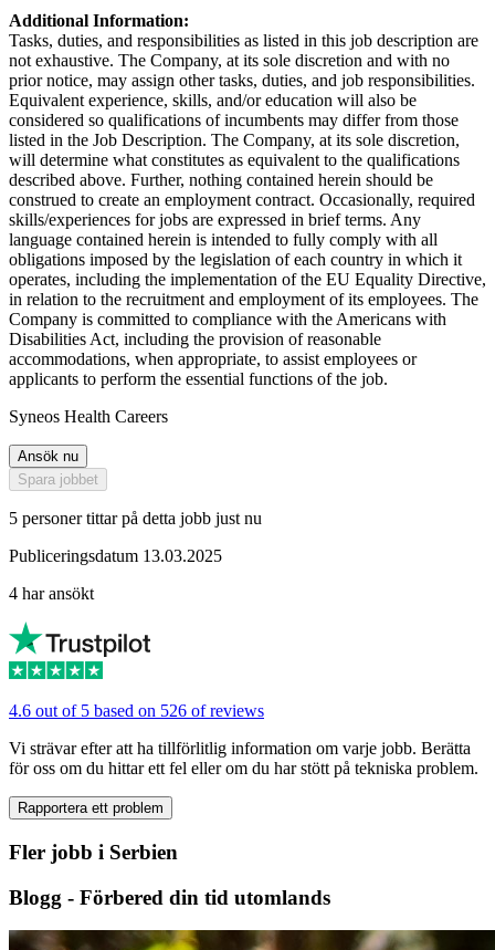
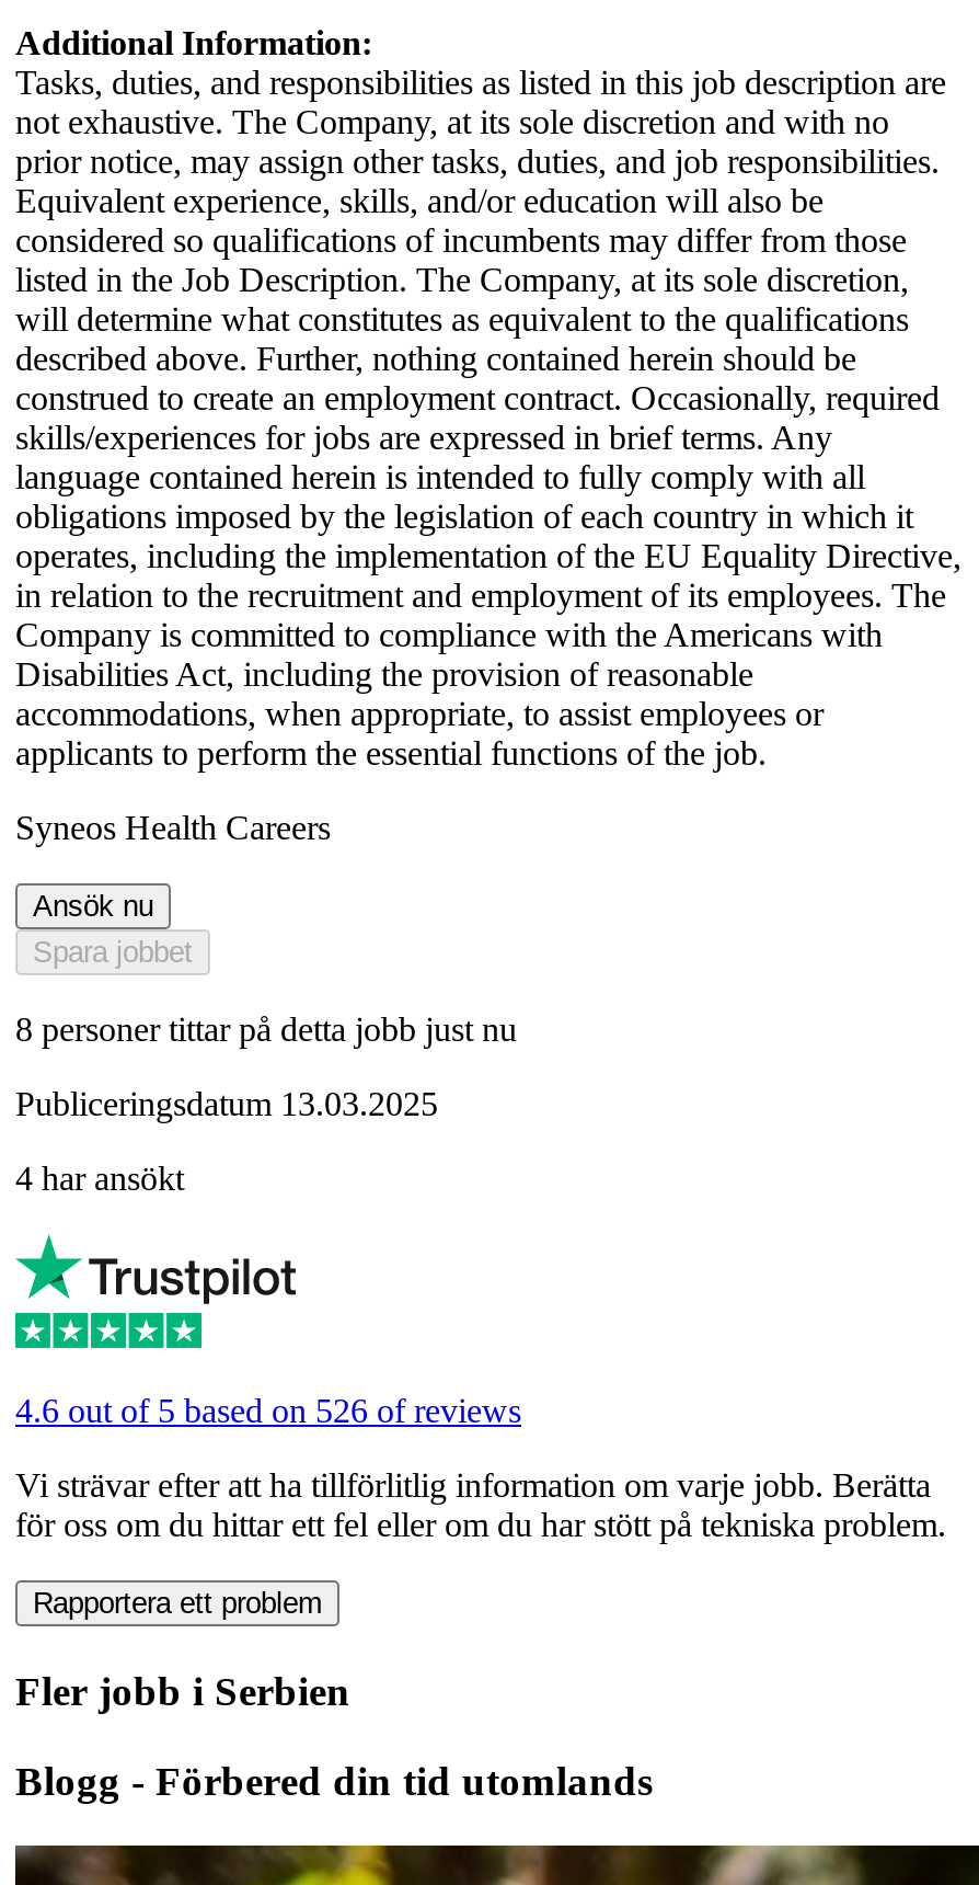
- 5 personer tittar på detta jobb just nu
+ 8 personer tittar på detta jobb just nu
